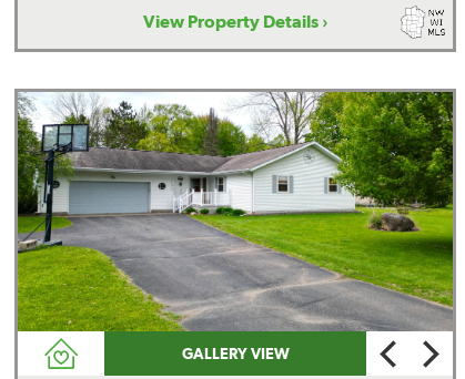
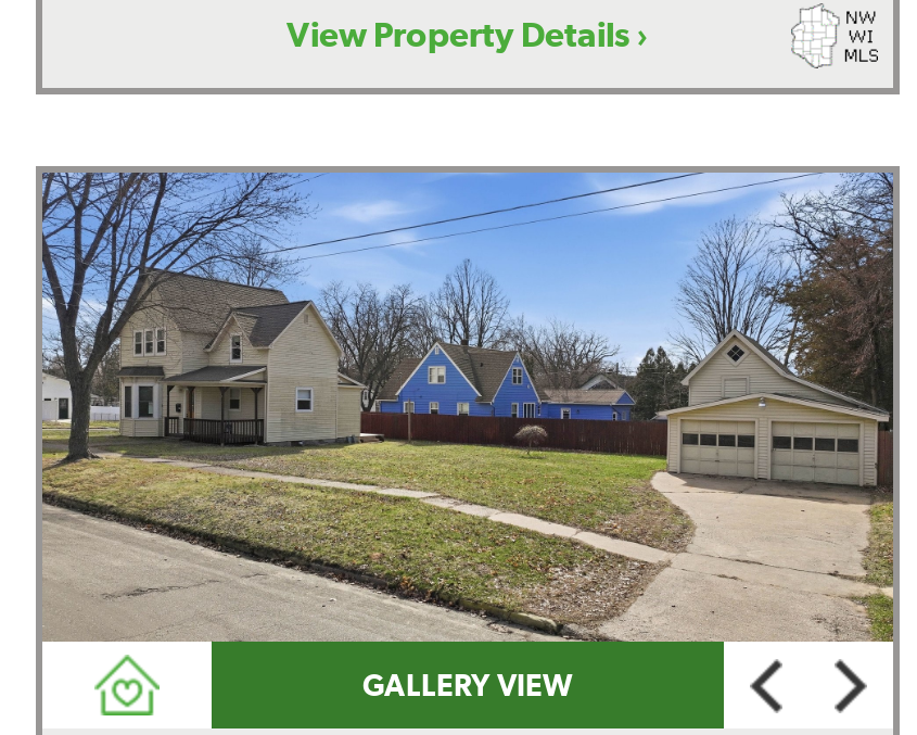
- [image]
+ [image]
